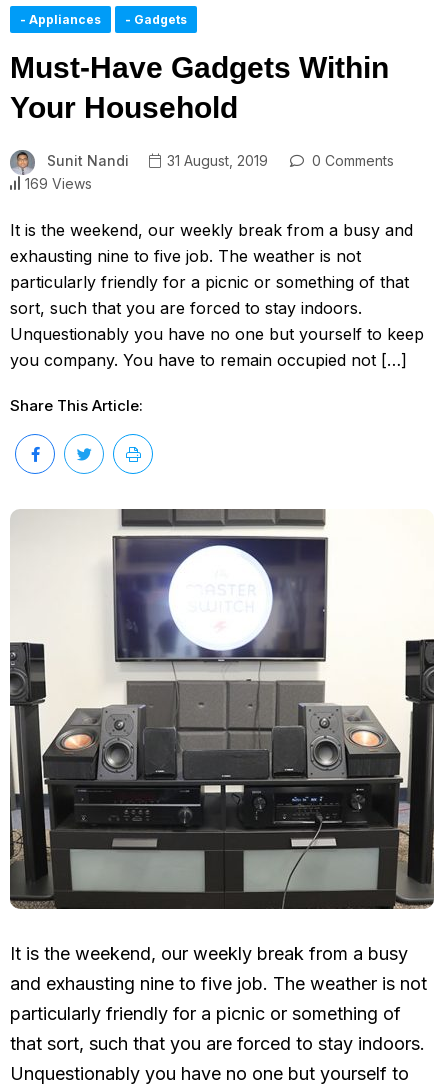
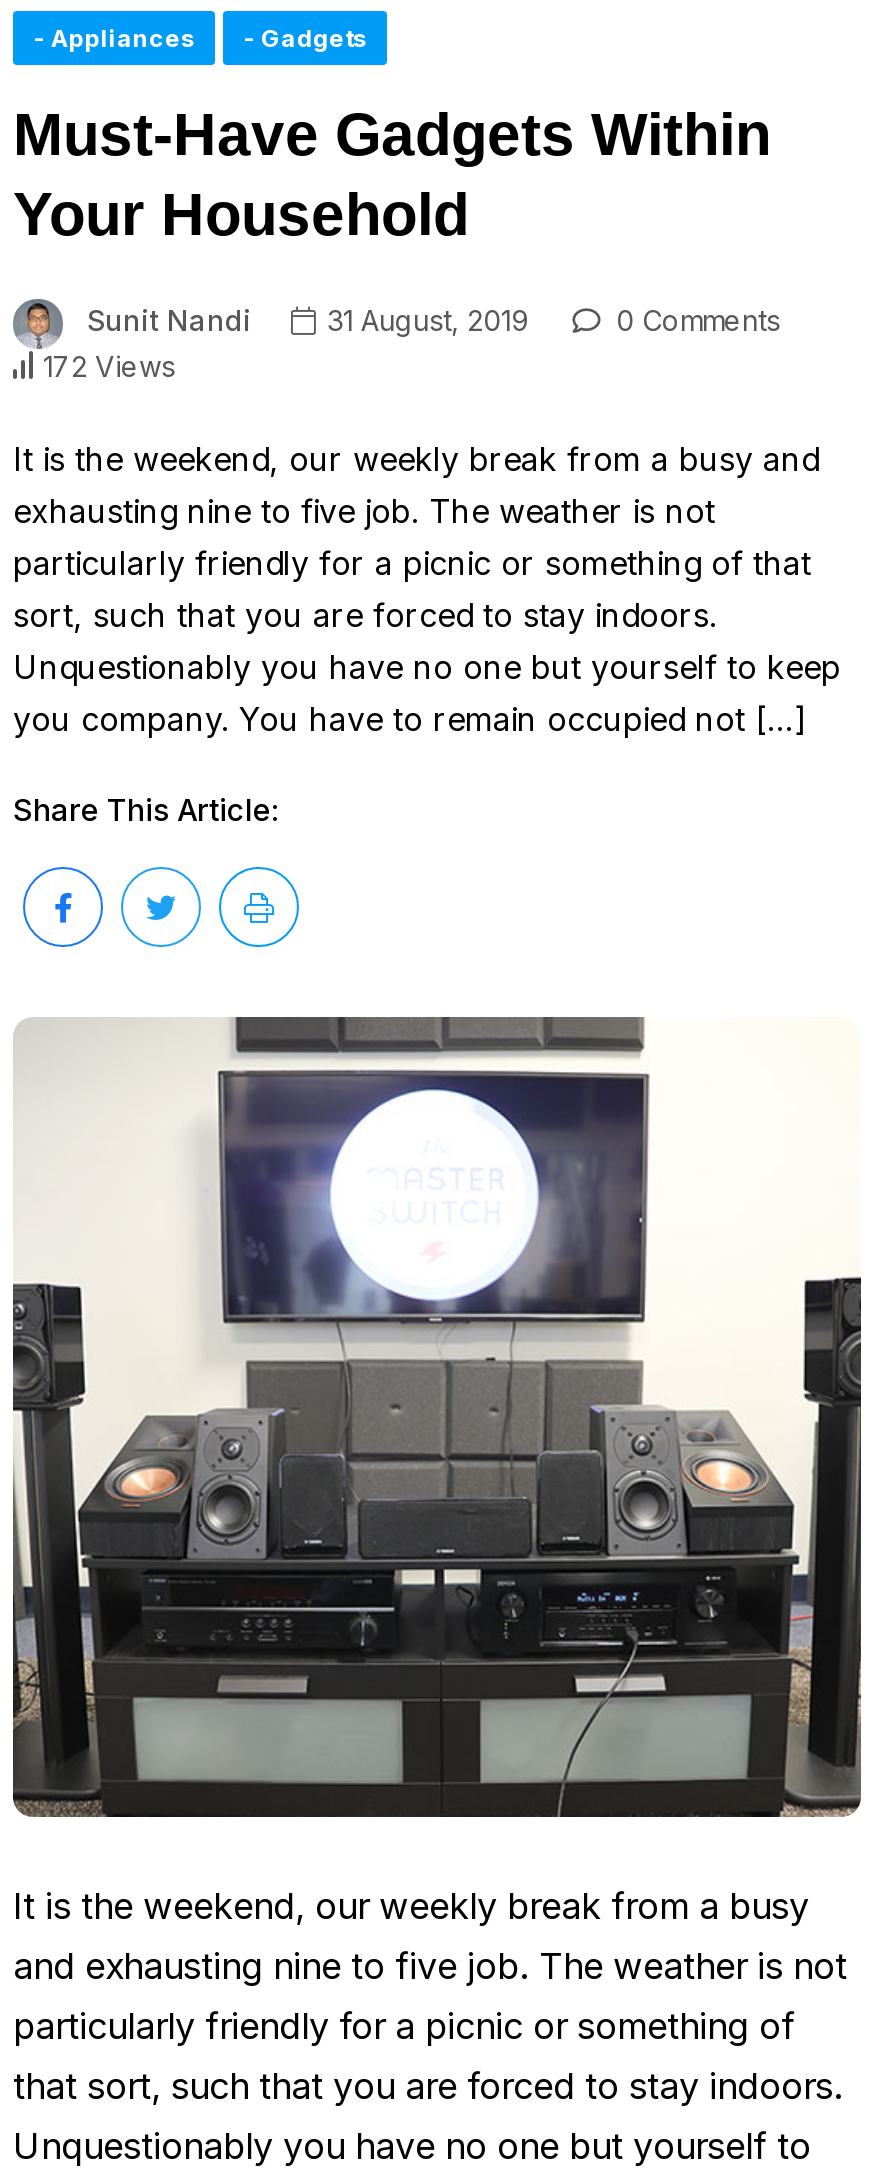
- 169 Views
+ 172 Views
